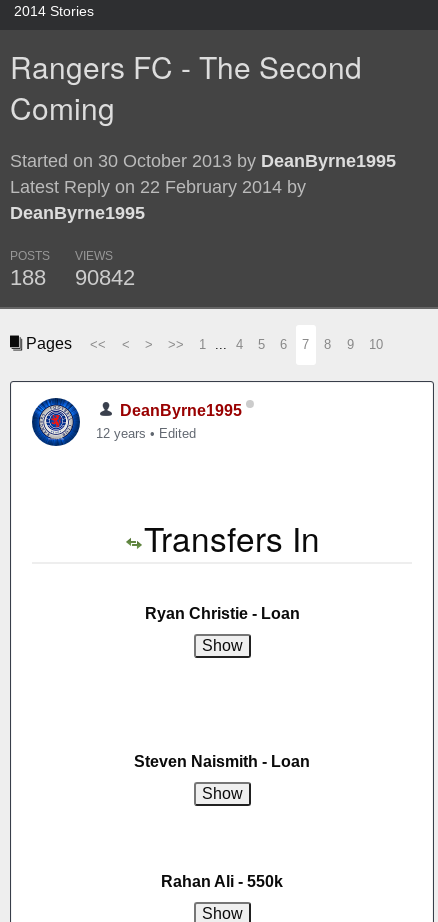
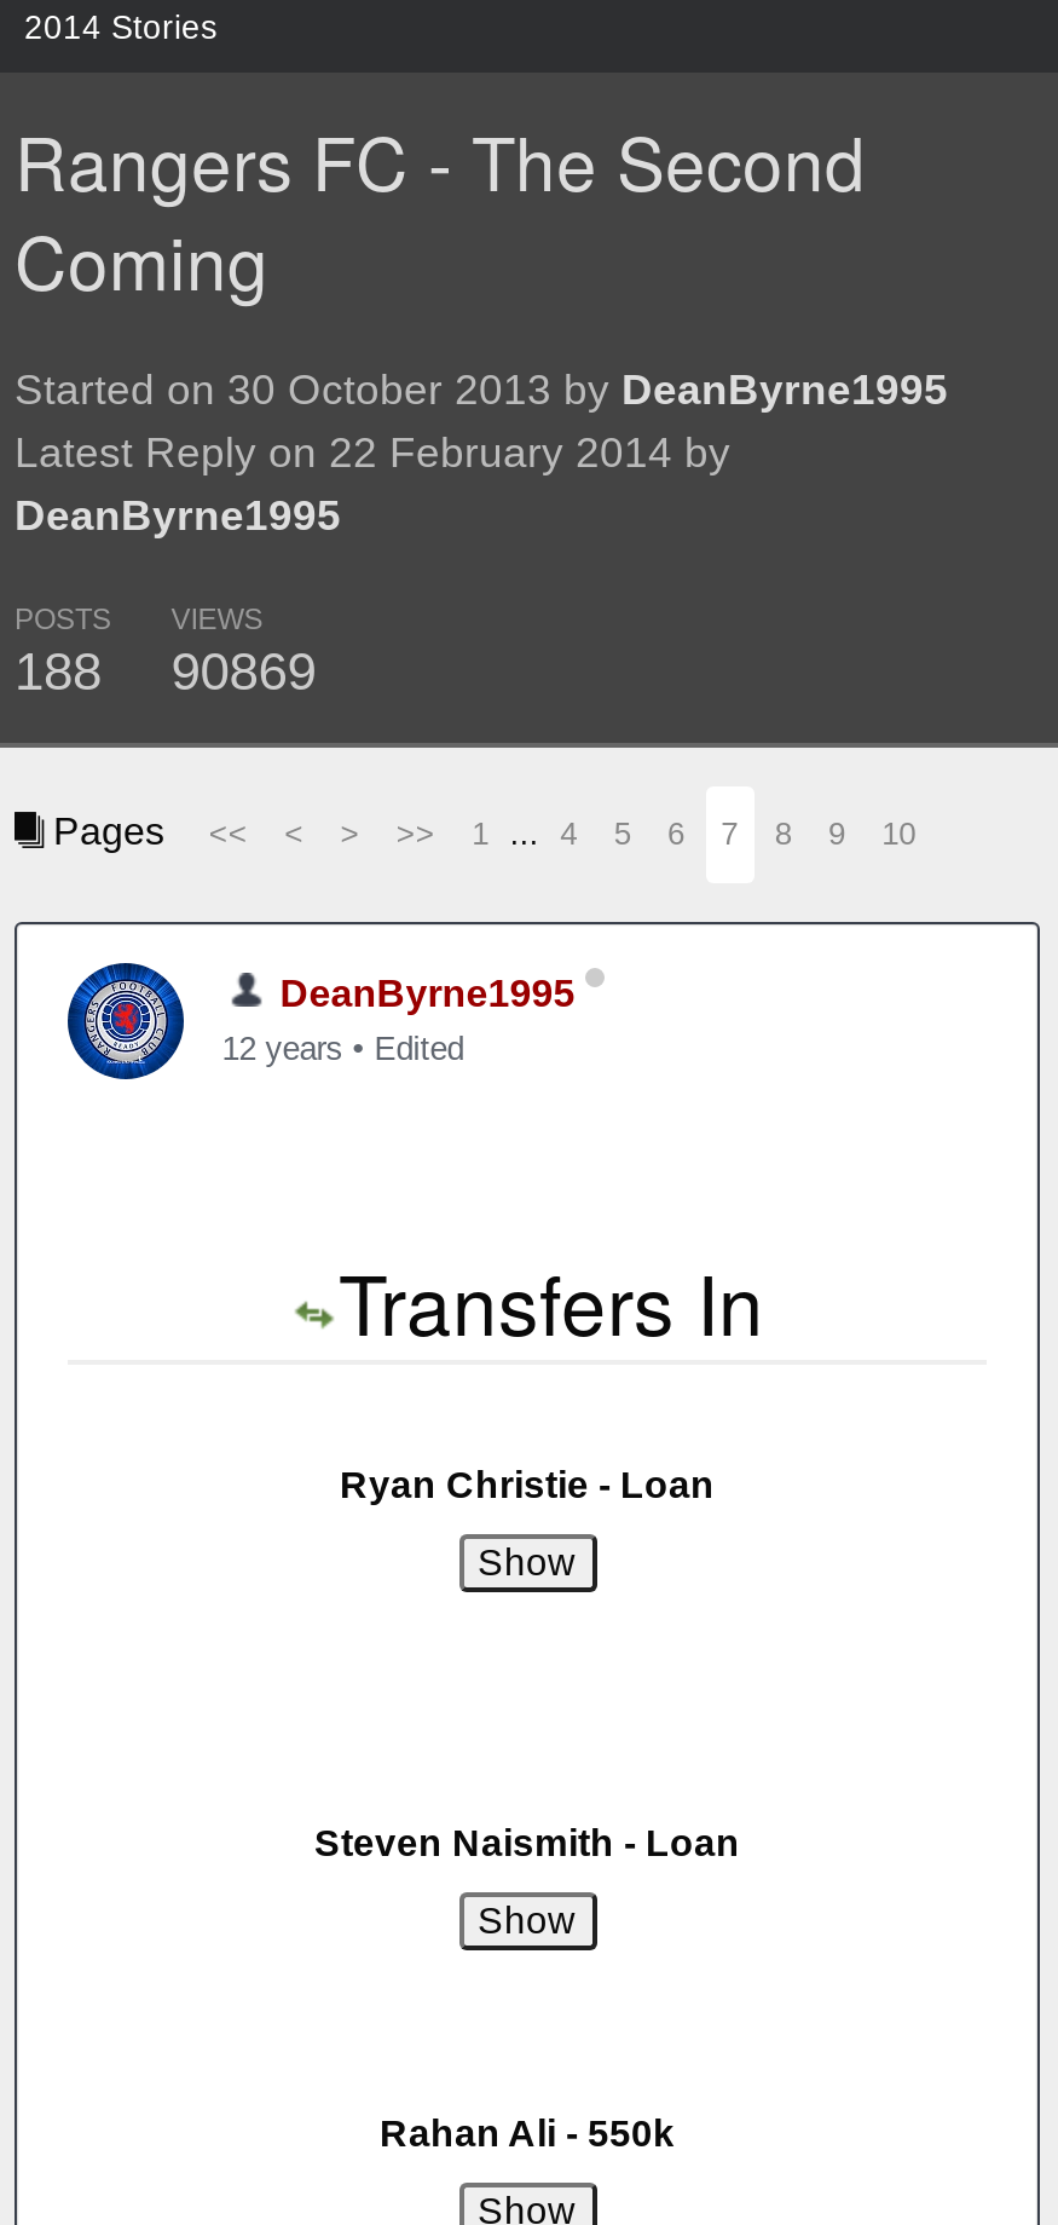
- 188 90842
+ 188 90869
